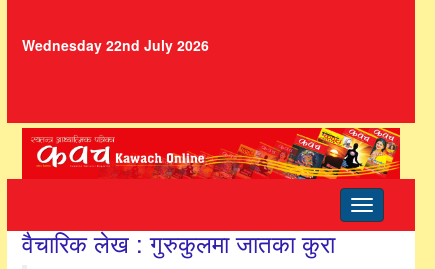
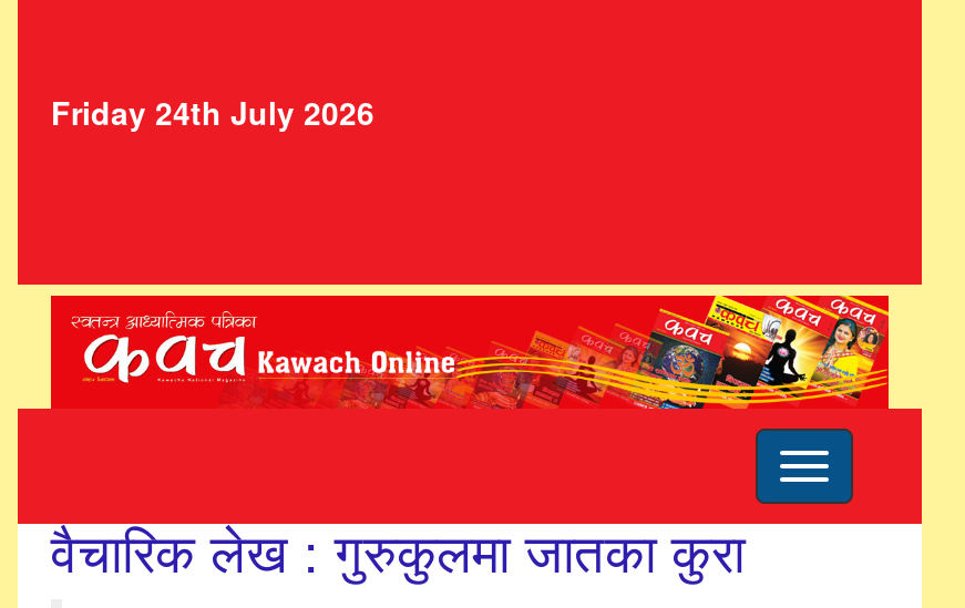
- Wednesday 22nd July 2026
+ Friday 24th July 2026
